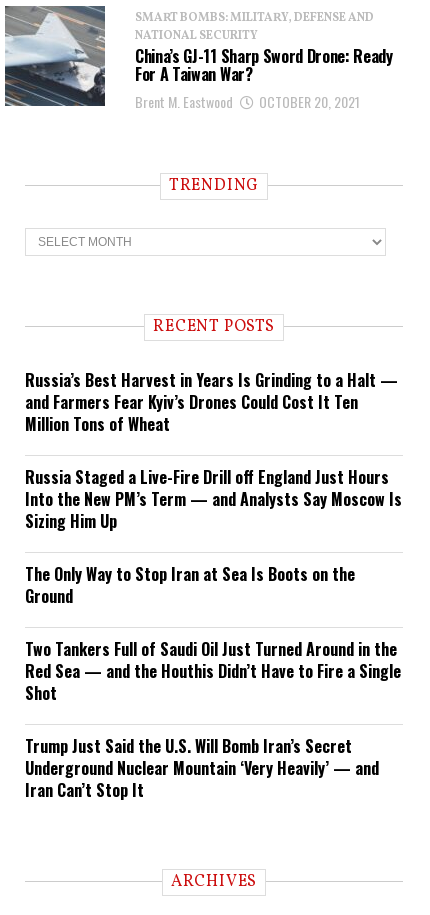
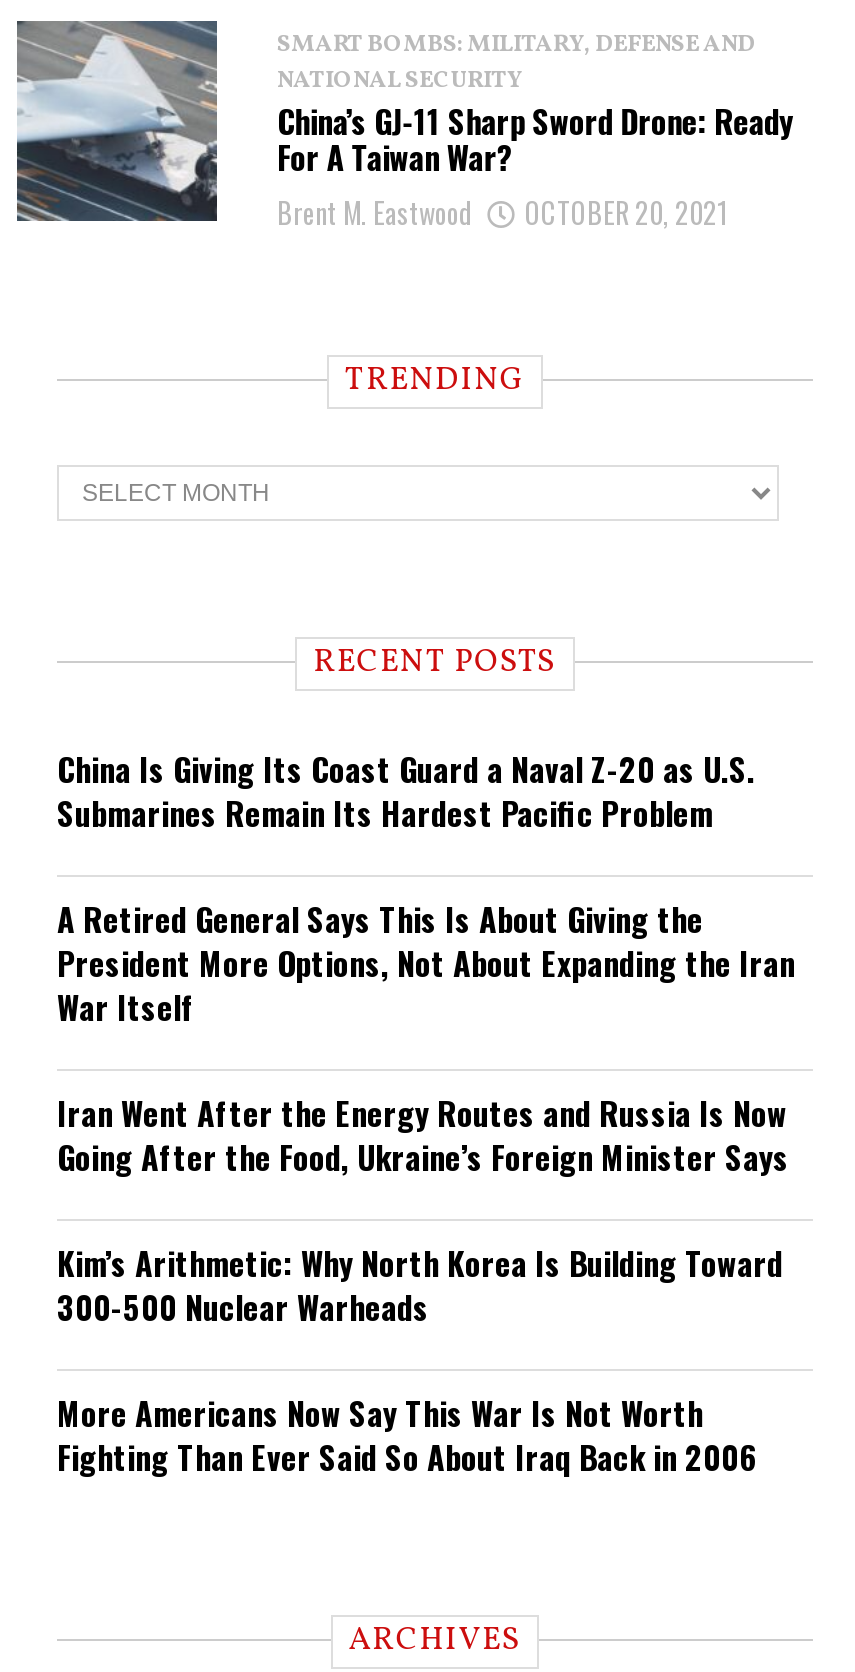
- Russia’s Best Harvest in Years Is Grinding to a Halt —
- and Farmers Fear Kyiv’s Drones Could Cost It Ten
- Million Tons of Wheat
+ China Is Giving Its Coast Guard a Naval Z-20 as U.S.
+ Submarines Remain Its Hardest Pacific Problem

- Russia Staged a Live-Fire Drill off England Just Hours
- Into the New PM’s Term — and Analysts Say Moscow Is
- Sizing Him Up
+ A Retired General Says This Is About Giving the
+ President More Options, Not About Expanding the Iran
+ War Itself

- The Only Way to Stop Iran at Sea Is Boots on the
- Ground
+ Iran Went After the Energy Routes and Russia Is Now
+ Going After the Food, Ukraine’s Foreign Minister Says

- Two Tankers Full of Saudi Oil Just Turned Around in the
- Red Sea — and the Houthis Didn’t Have to Fire a Single
- Shot
+ Kim’s Arithmetic: Why North Korea Is Building Toward
+ 300-500 Nuclear Warheads

- Trump Just Said the U.S. Will Bomb Iran’s Secret
- Underground Nuclear Mountain ‘Very Heavily’ — and
- Iran Can’t Stop It
+ More Americans Now Say This War Is Not Worth
+ Fighting Than Ever Said So About Iraq Back in 2006
